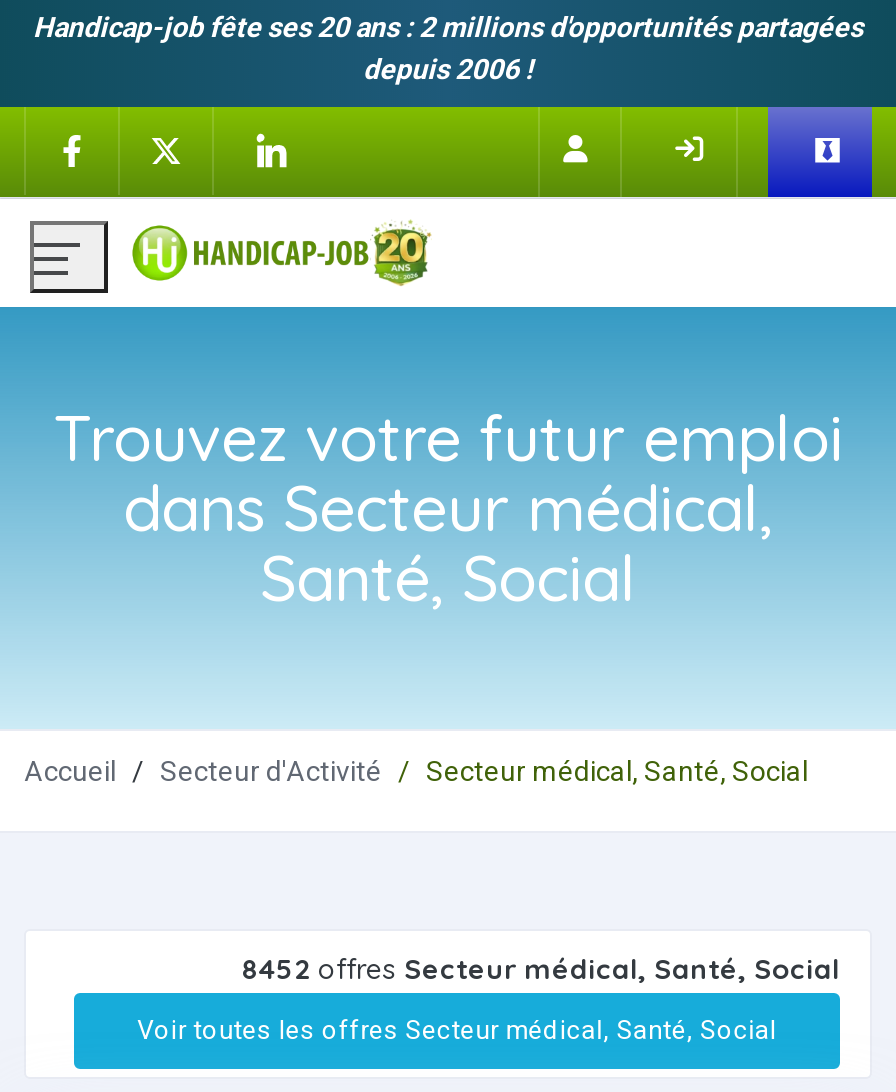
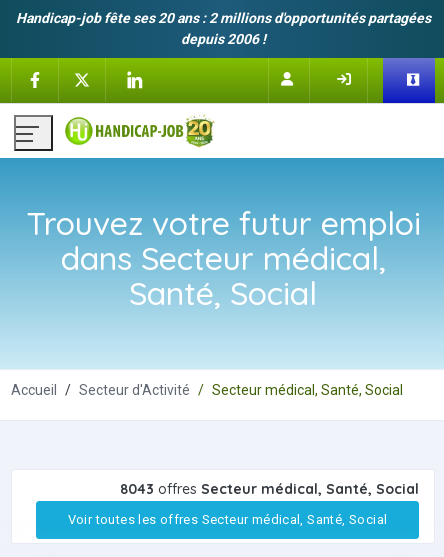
- 8452 offres Secteur médical, Santé, Social
+ 8043 offres Secteur médical, Santé, Social
